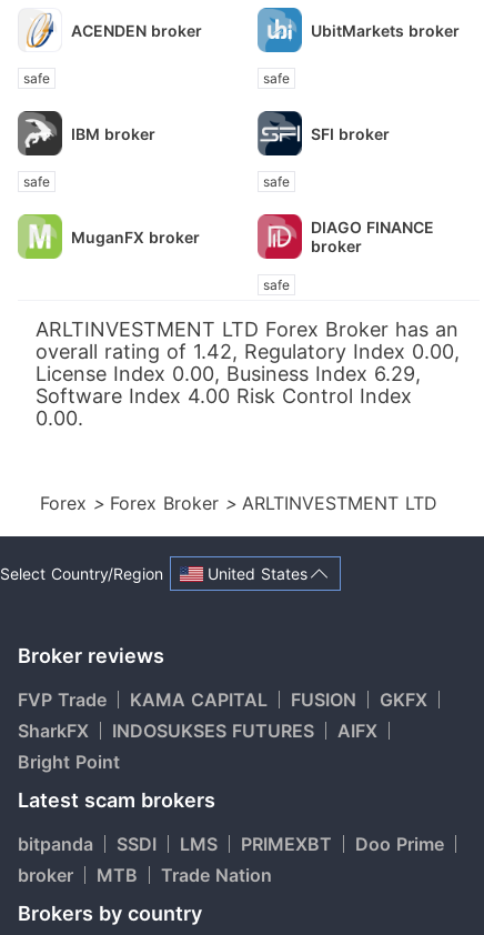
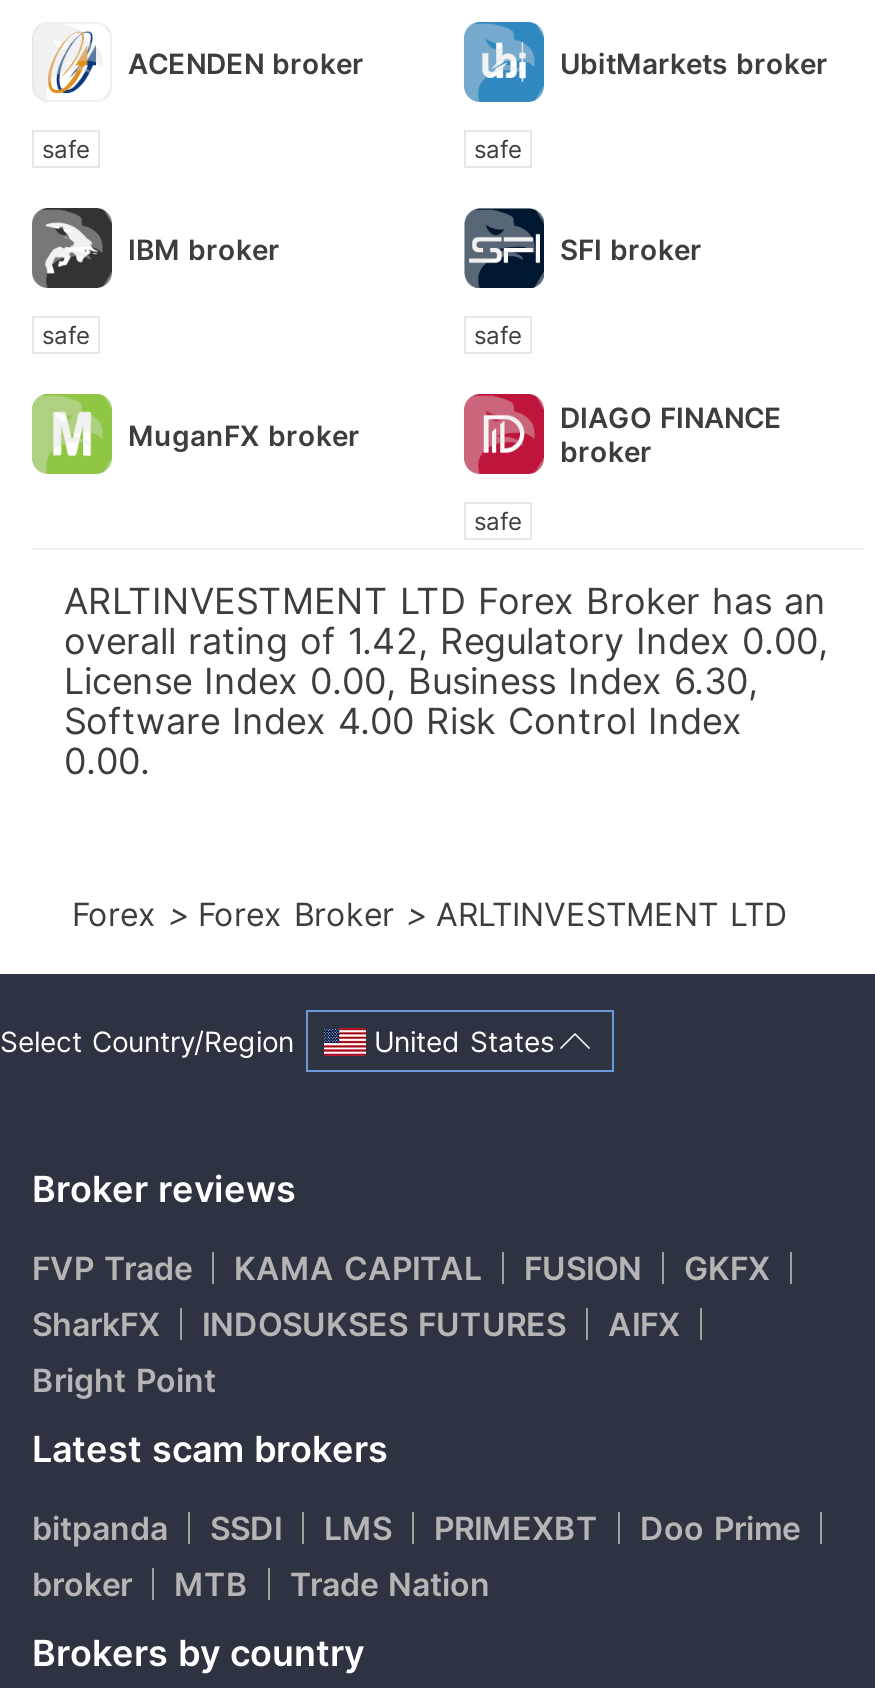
- License Index 0.00, Business Index 6.29,
+ License Index 0.00, Business Index 6.30,
